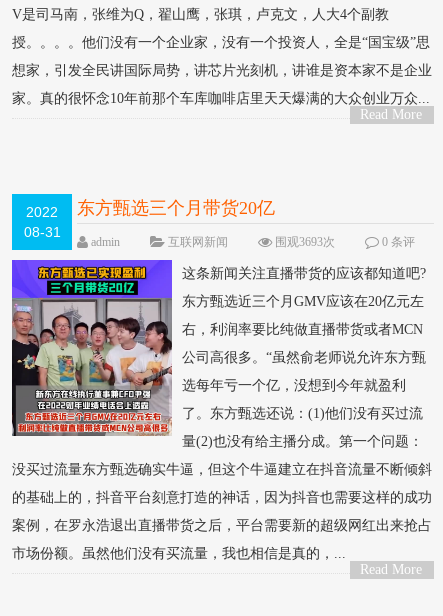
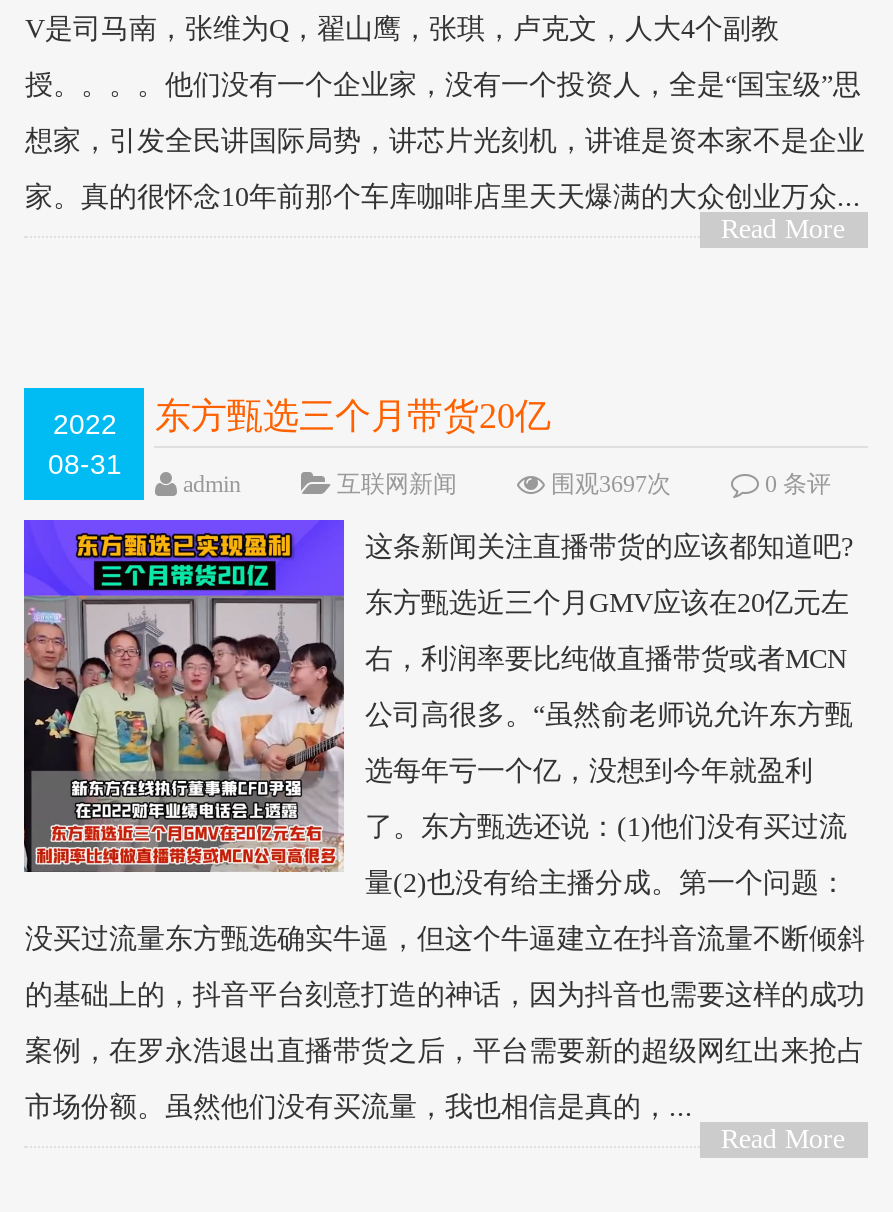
- 围观3693次
+ 围观3697次
